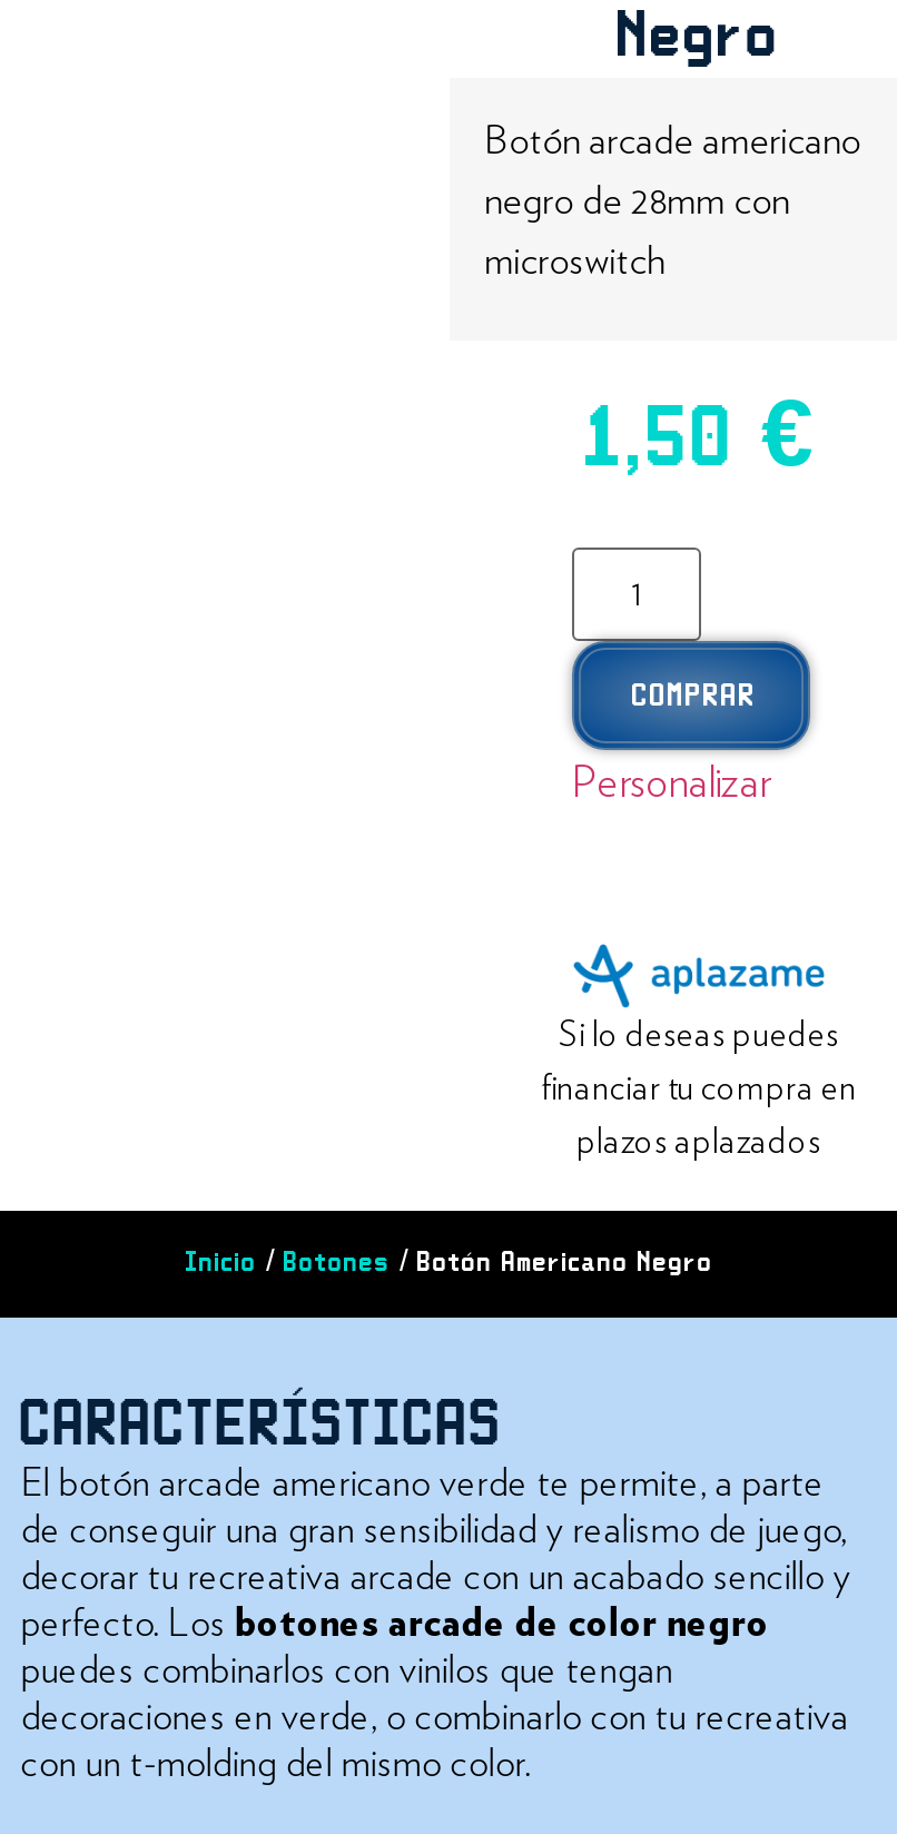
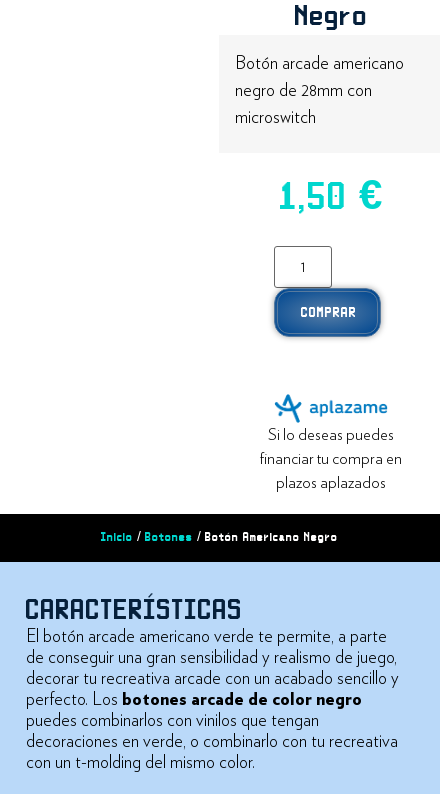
- Personalizar
